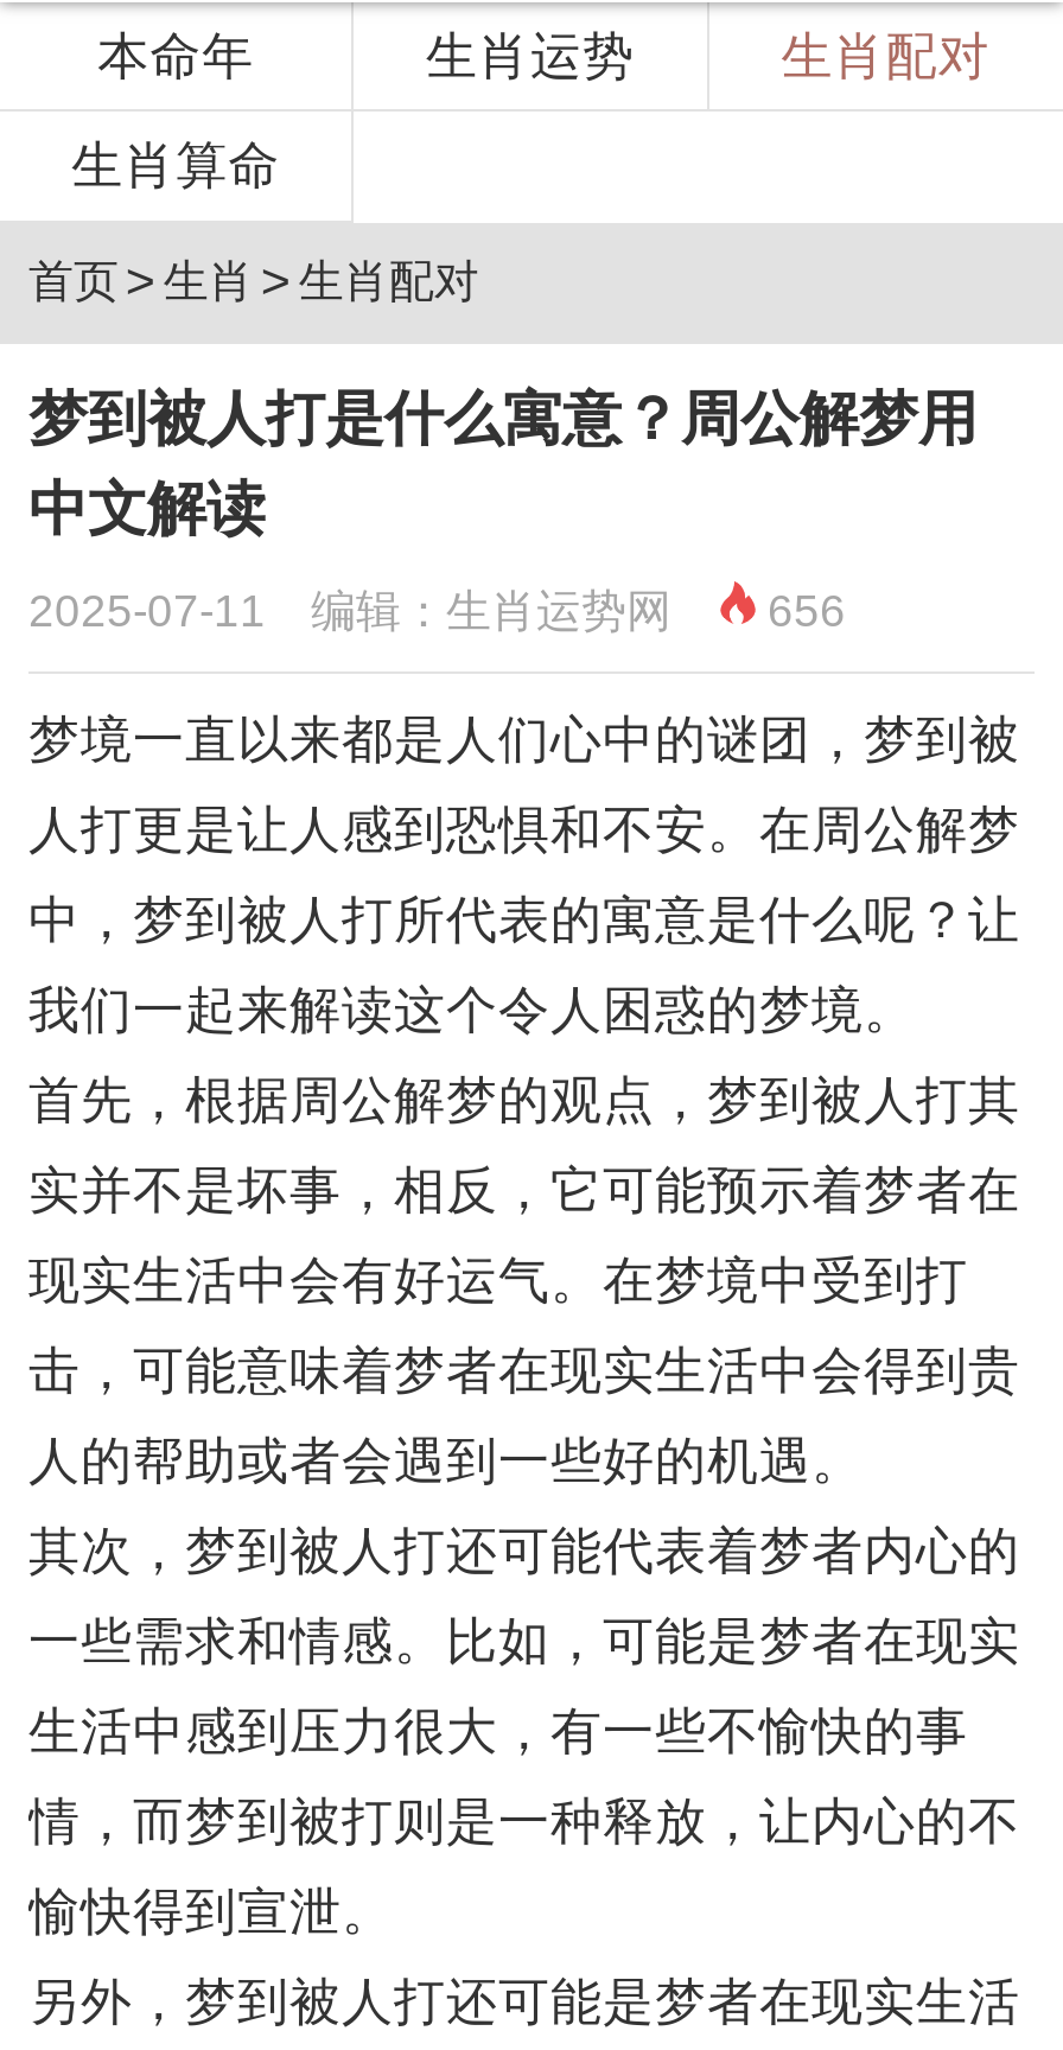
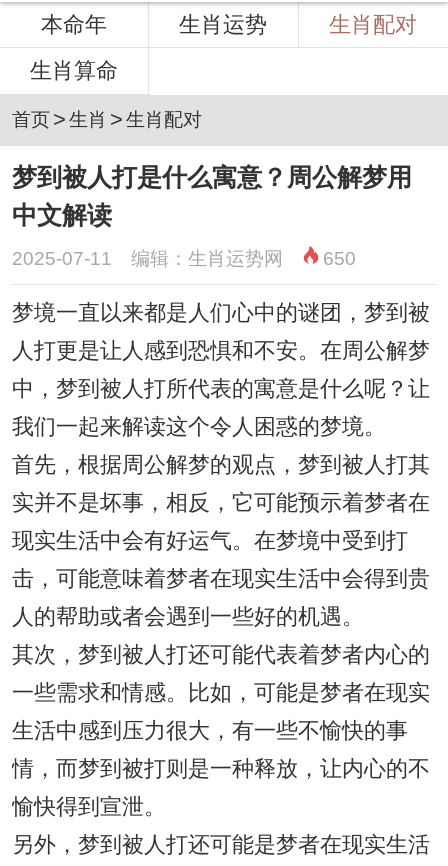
- 2025-07-11 编辑：生肖运势网 656
+ 2025-07-11 编辑：生肖运势网 650
